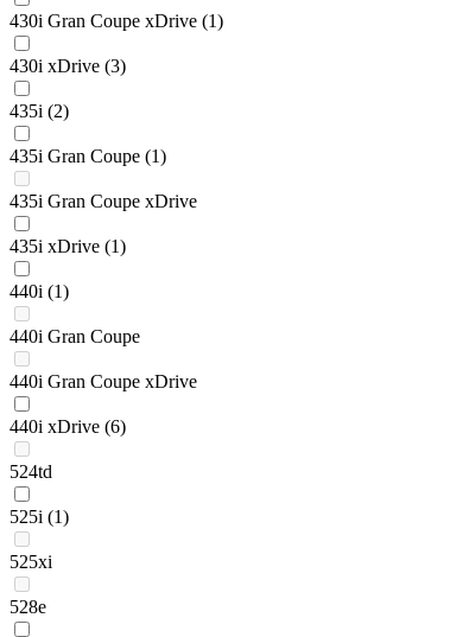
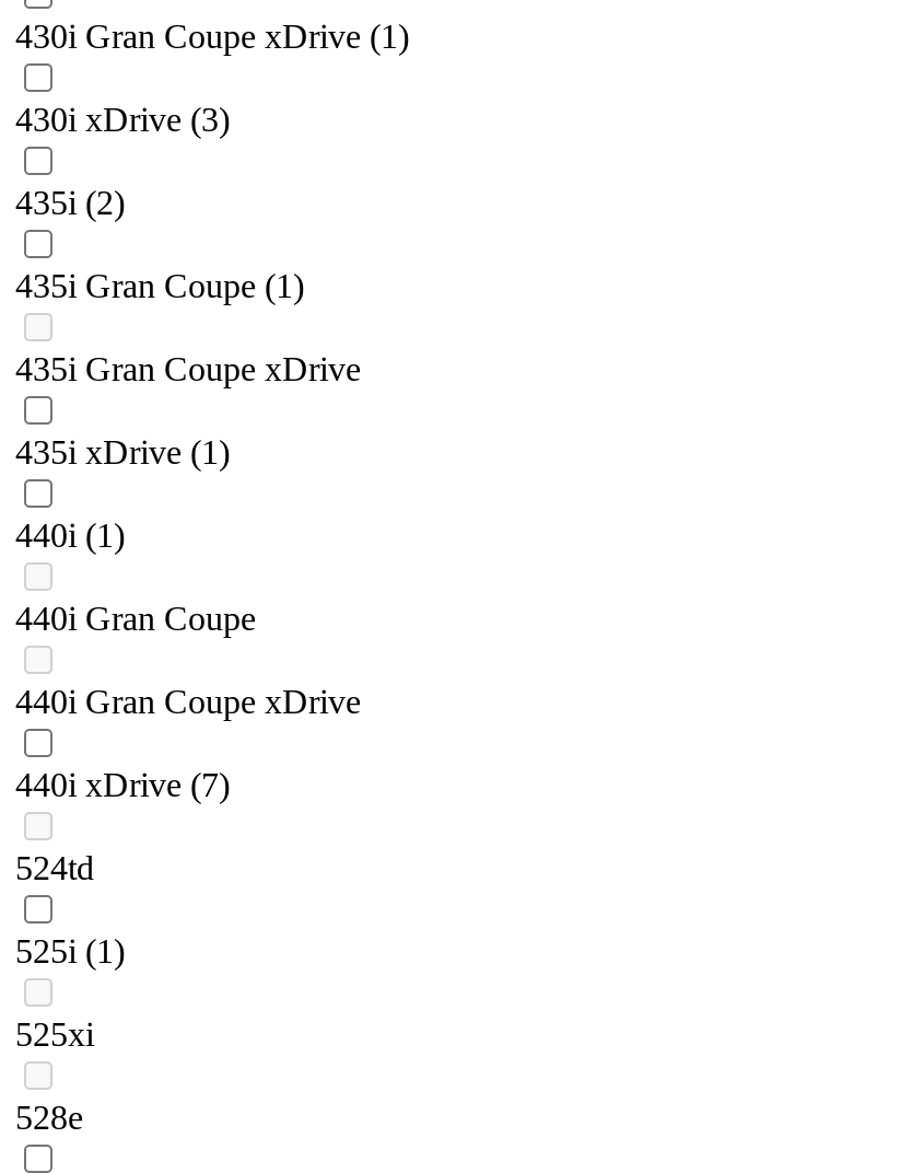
- 440i xDrive (6)
+ 440i xDrive (7)
